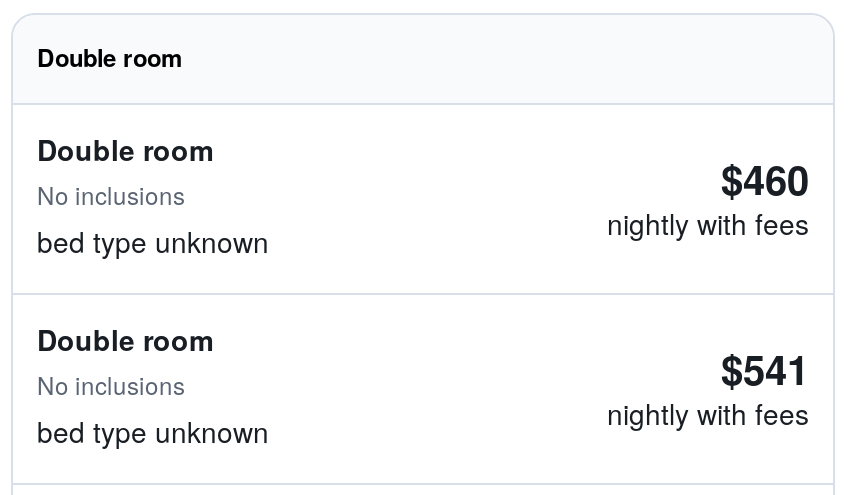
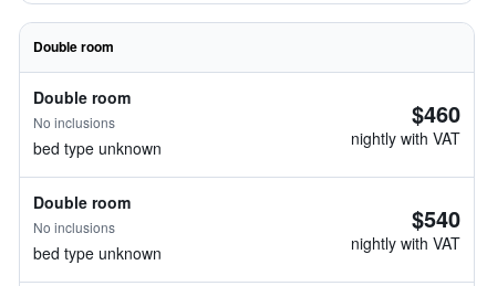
- nightly with fees
+ nightly with VAT

- $541
+ $540

- nightly with fees
+ nightly with VAT
